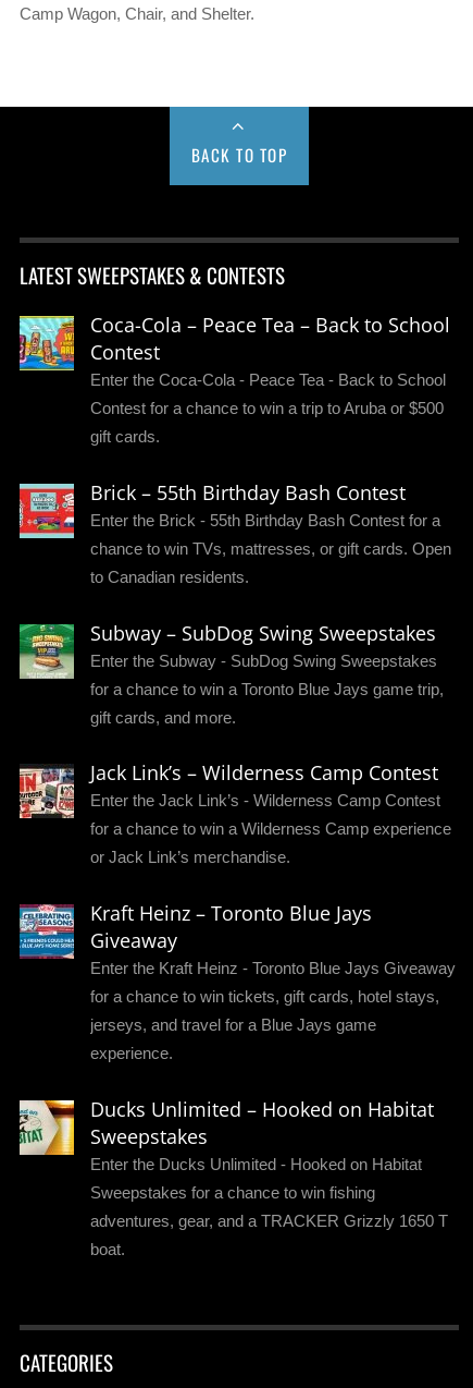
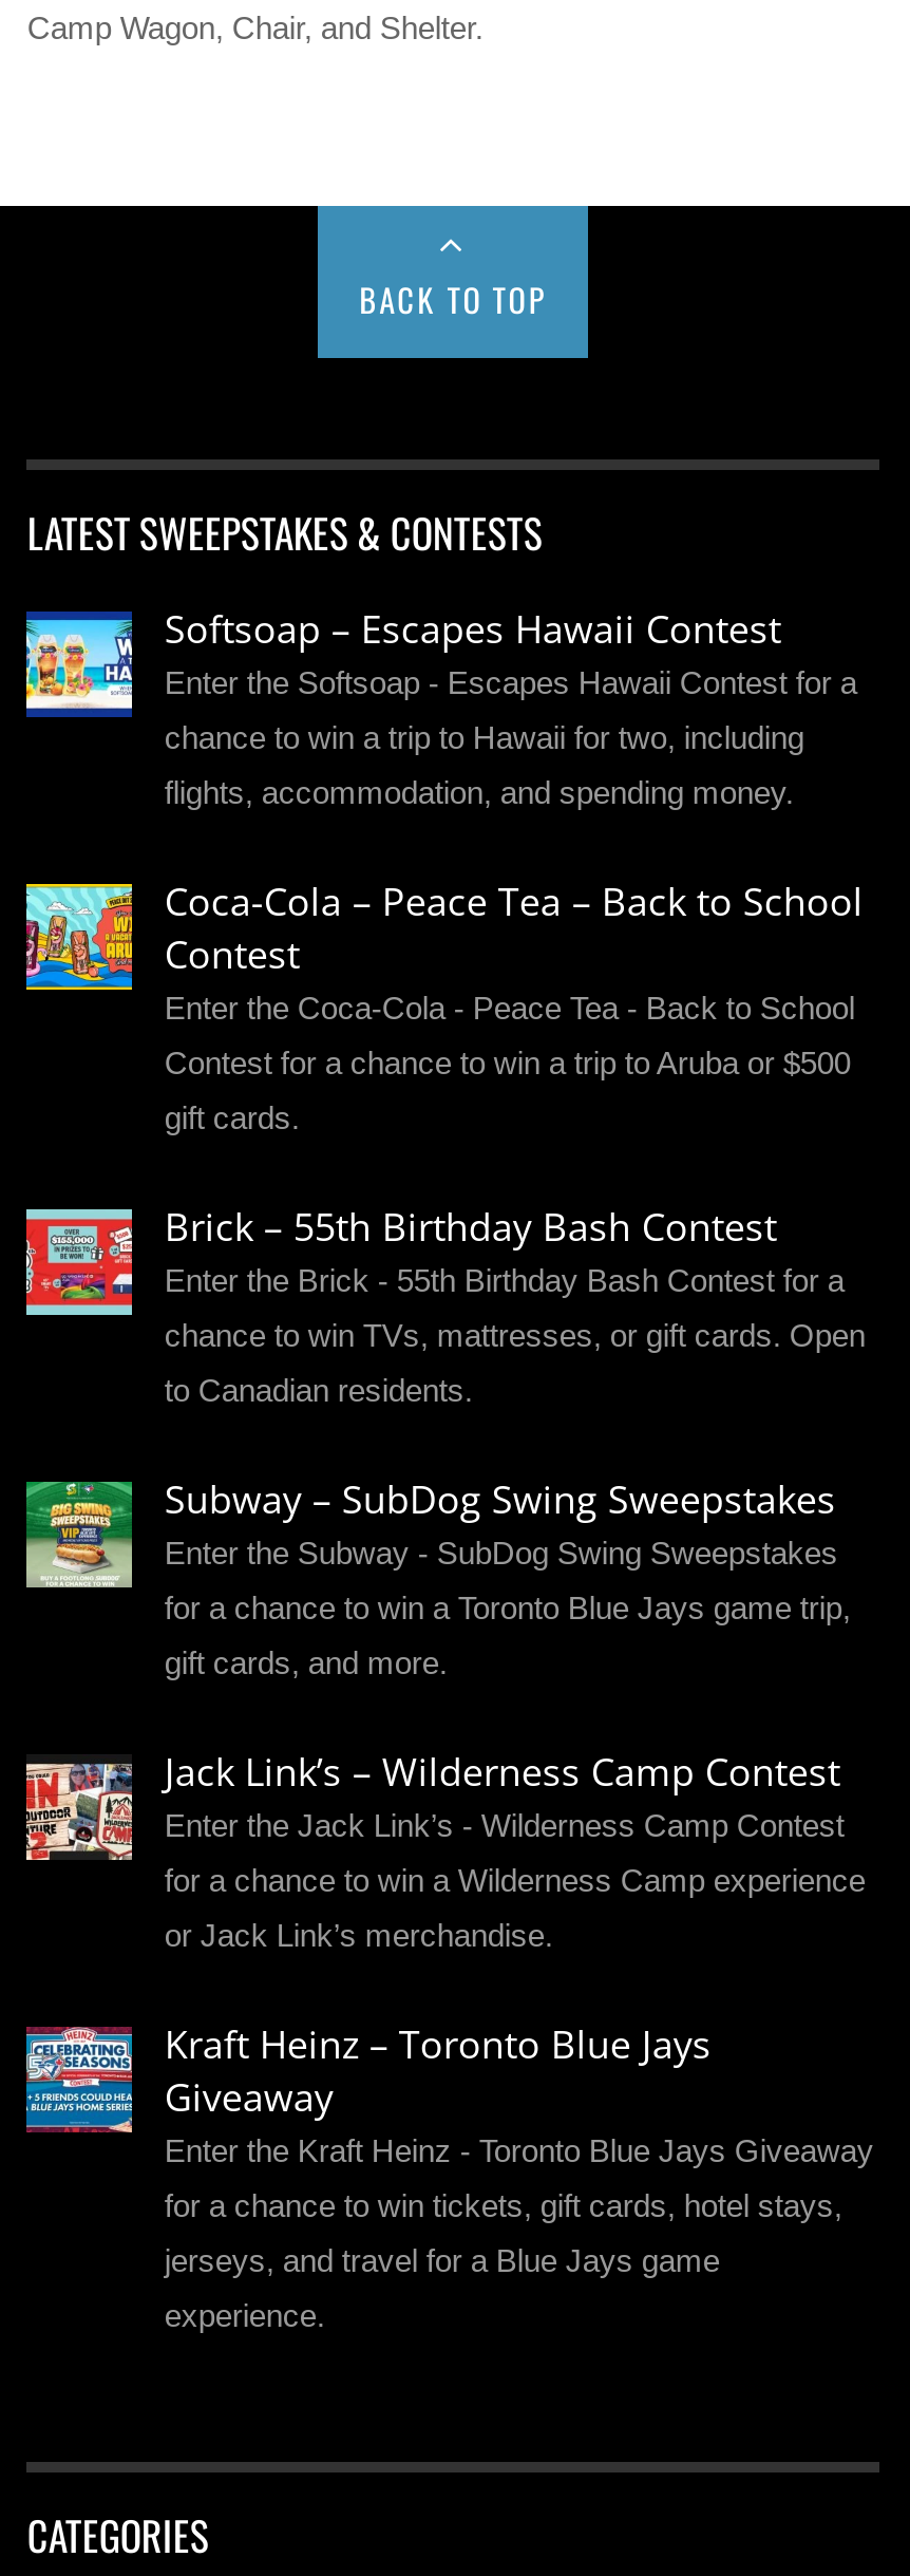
+ [image]
+ Softsoap – Escapes Hawaii Contest
+ Enter the Softsoap - Escapes Hawaii Contest for a
+ chance to win a trip to Hawaii for two, including
+ flights, accommodation, and spending money.

moved down: [image] | Coca-Cola – Peace Tea – Back to School | Contest | ... | jerseys, and travel for a Blue Jays game | experience.

- [image]
- Ducks Unlimited – Hooked on Habitat
- Sweepstakes
- Enter the Ducks Unlimited - Hooked on Habitat
- Sweepstakes for a chance to win fishing
- adventures, gear, and a TRACKER Grizzly 1650 T
- boat.
